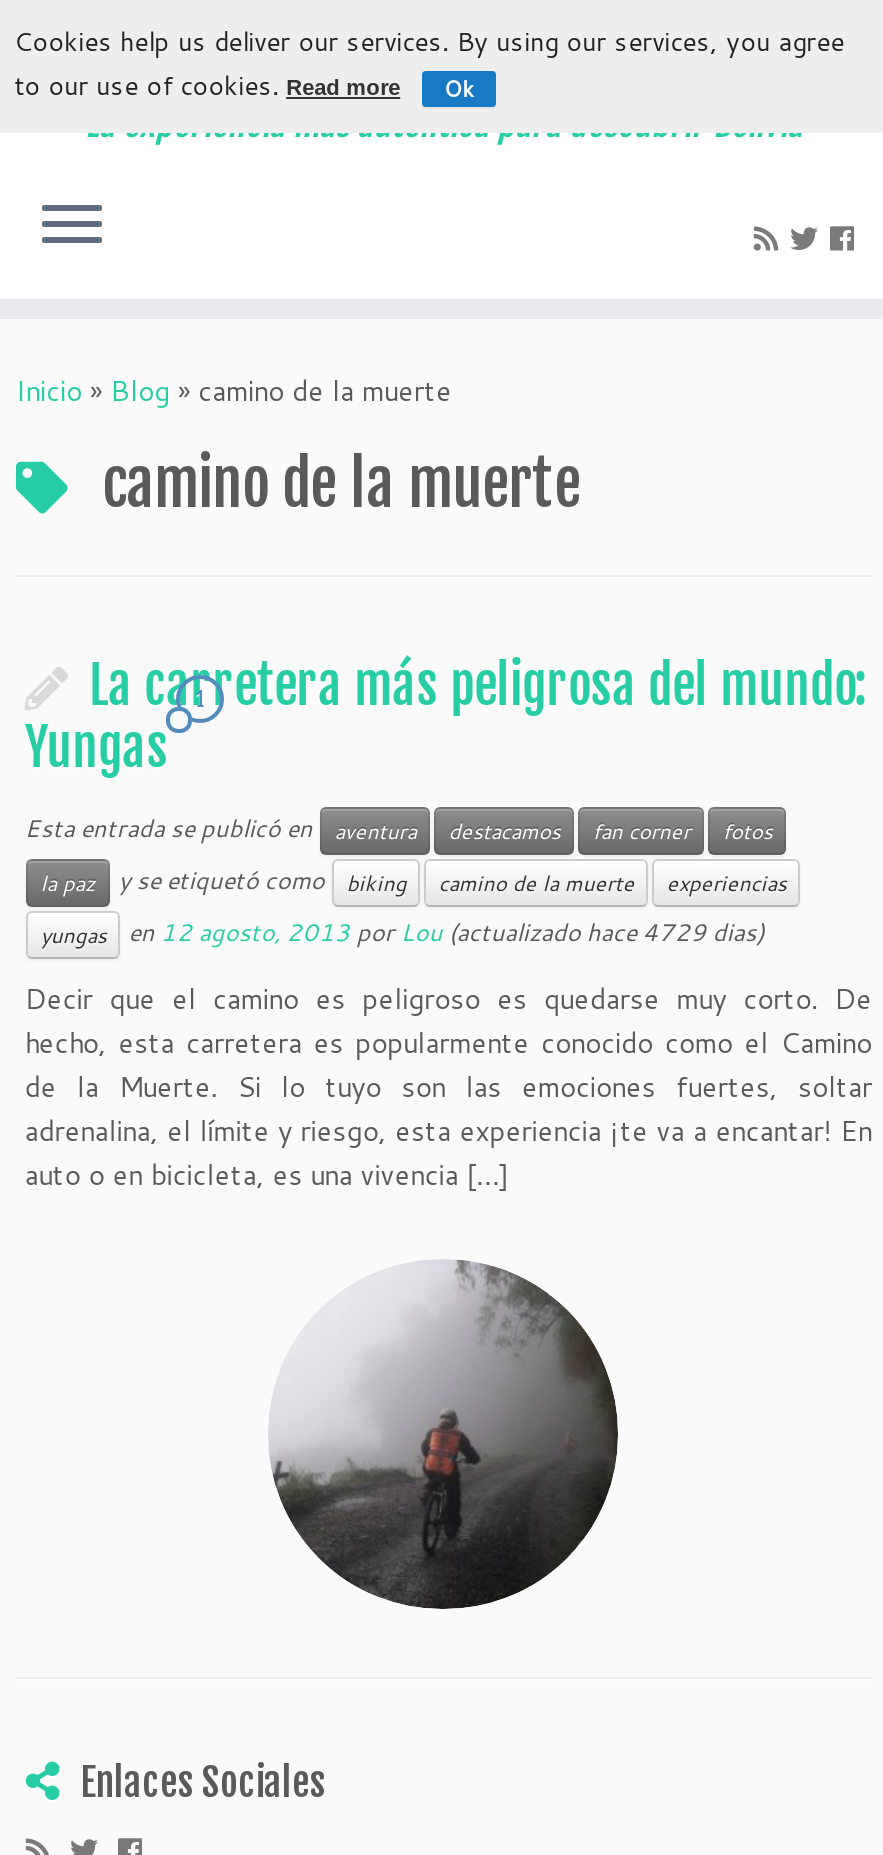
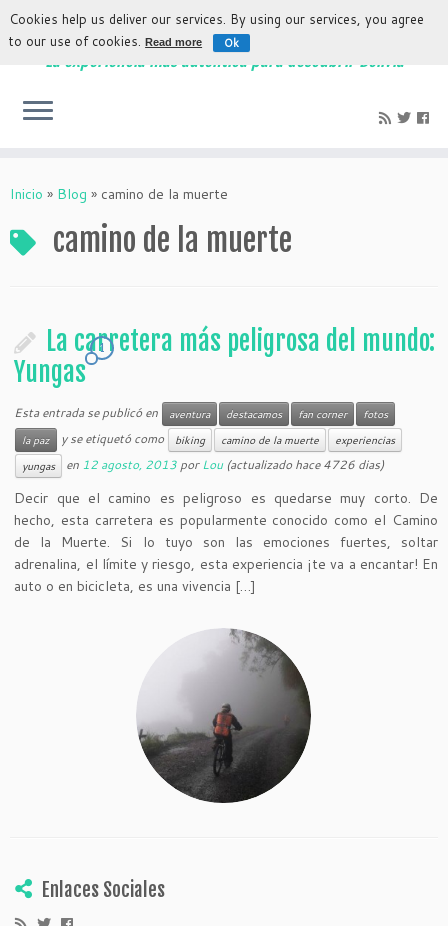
- yungas en 12 agosto, 2013 por Lou (actualizado hace 4729 dias)
+ yungas en 12 agosto, 2013 por Lou (actualizado hace 4726 dias)
